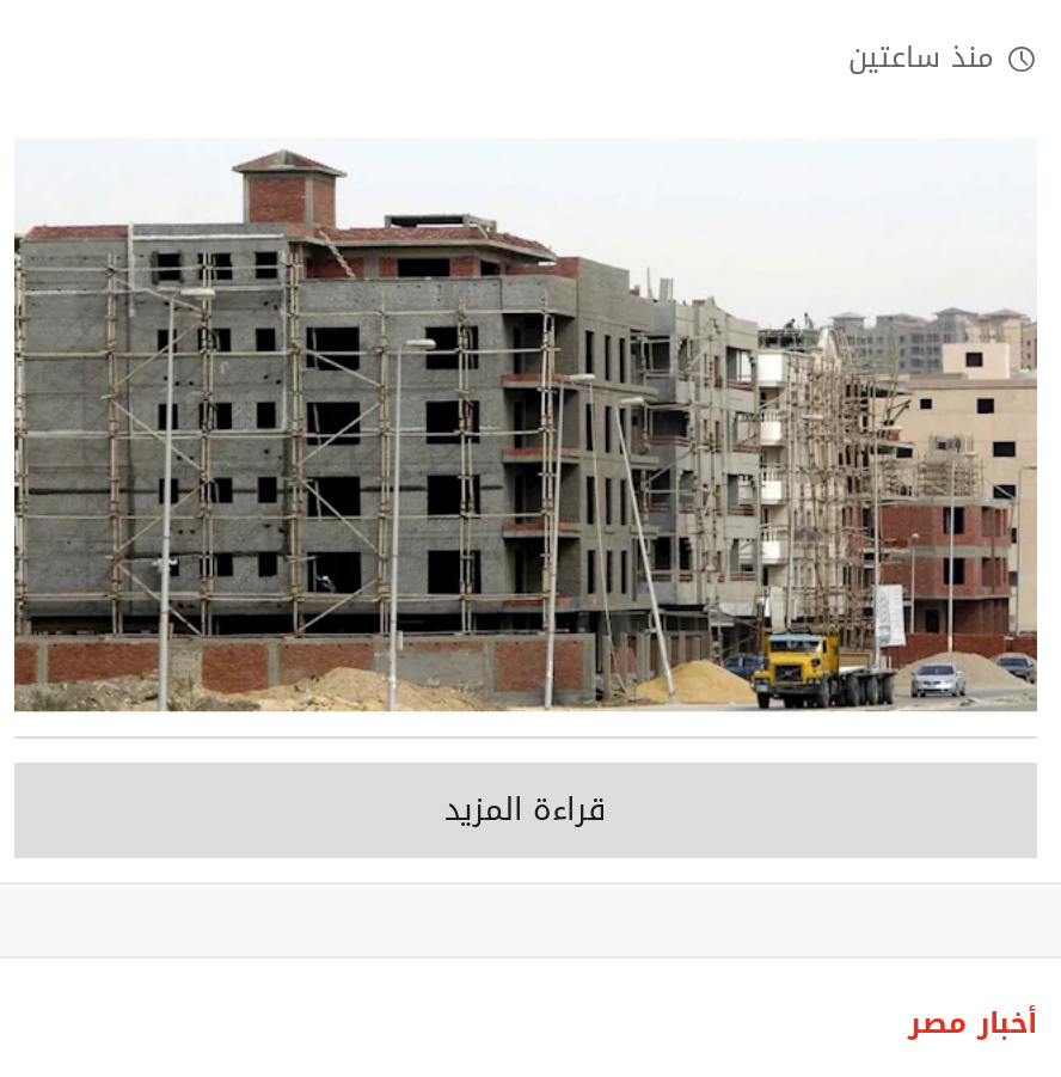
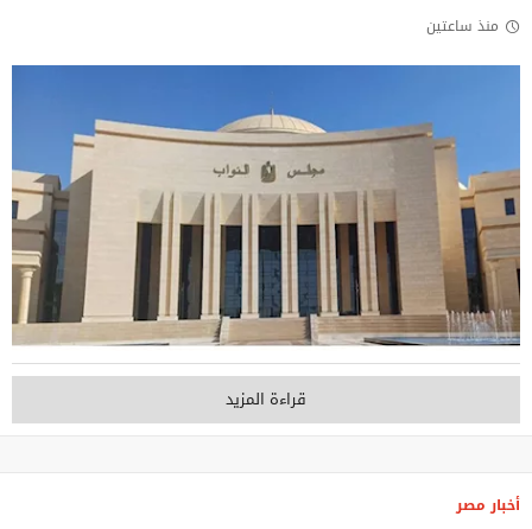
- [image]
+ [image]
